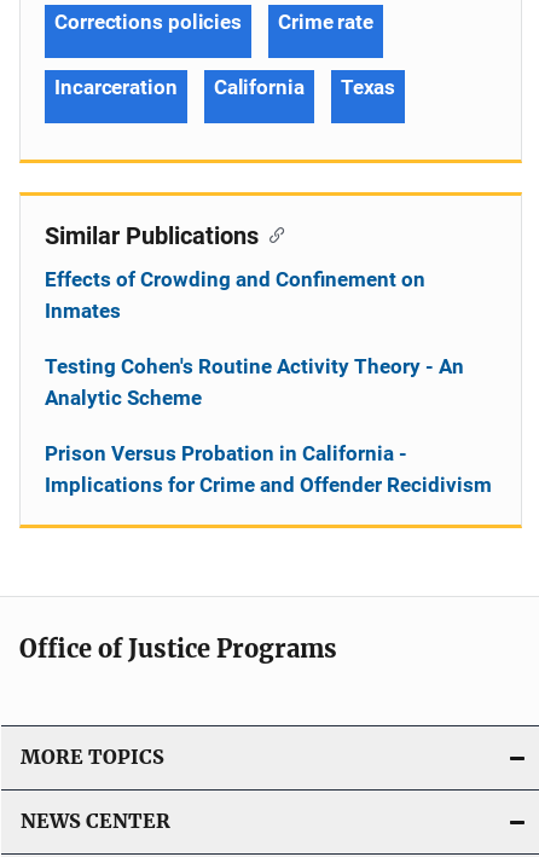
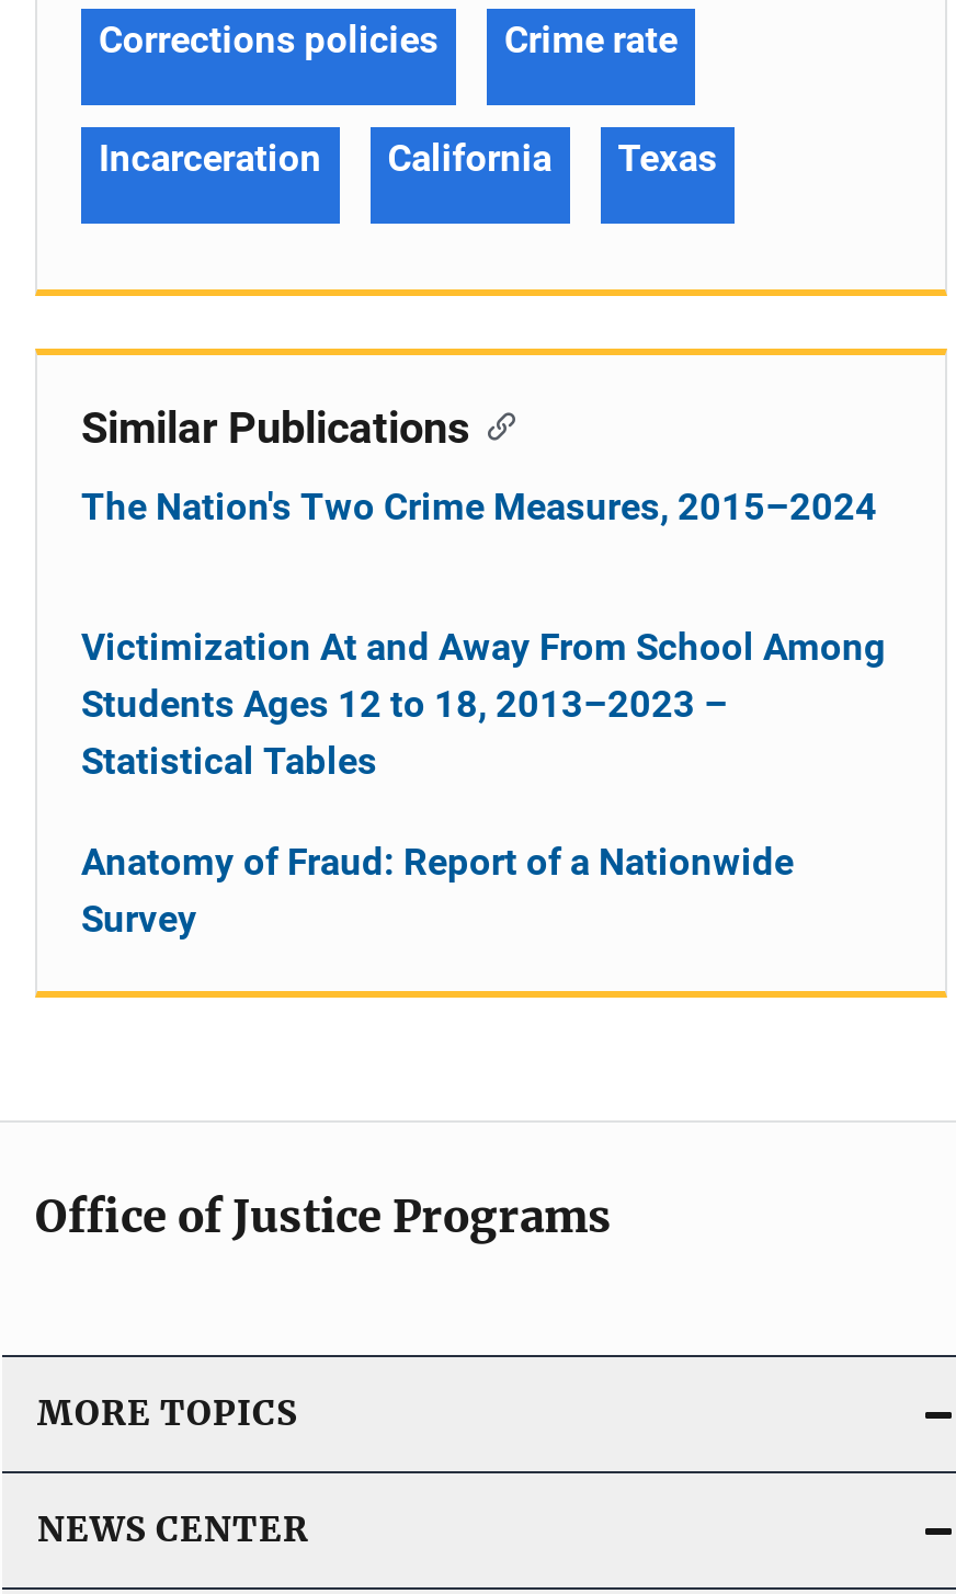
- Effects of Crowding and Confinement on
- Inmates
+ The Nation's Two Crime Measures, 2015–2024

- Testing Cohen's Routine Activity Theory - An
- Analytic Scheme
+ Victimization At and Away From School Among
+ Students Ages 12 to 18, 2013–2023 –
+ Statistical Tables

- Prison Versus Probation in California -
- Implications for Crime and Offender Recidivism
+ Anatomy of Fraud: Report of a Nationwide
+ Survey
